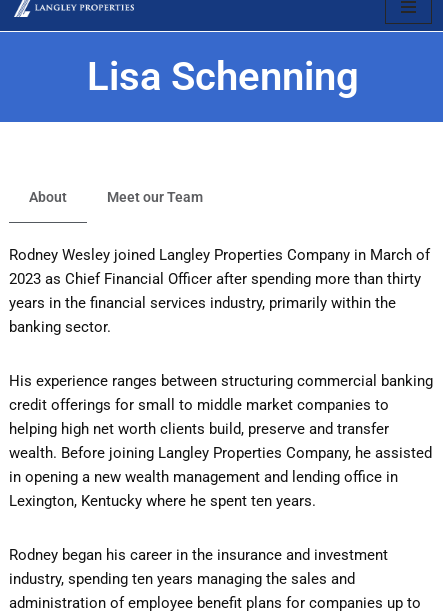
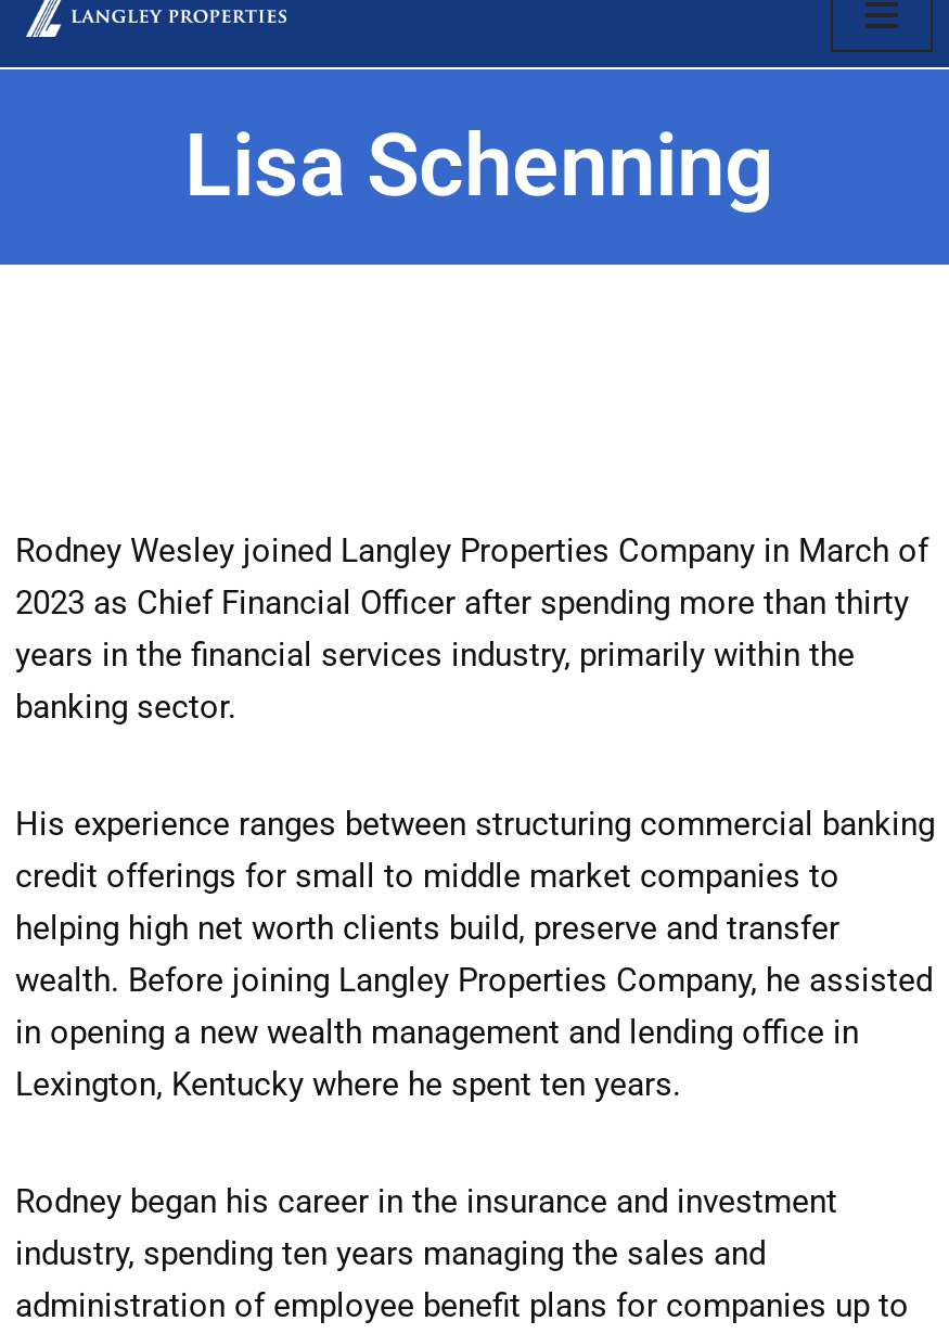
- About
- Meet our Team
